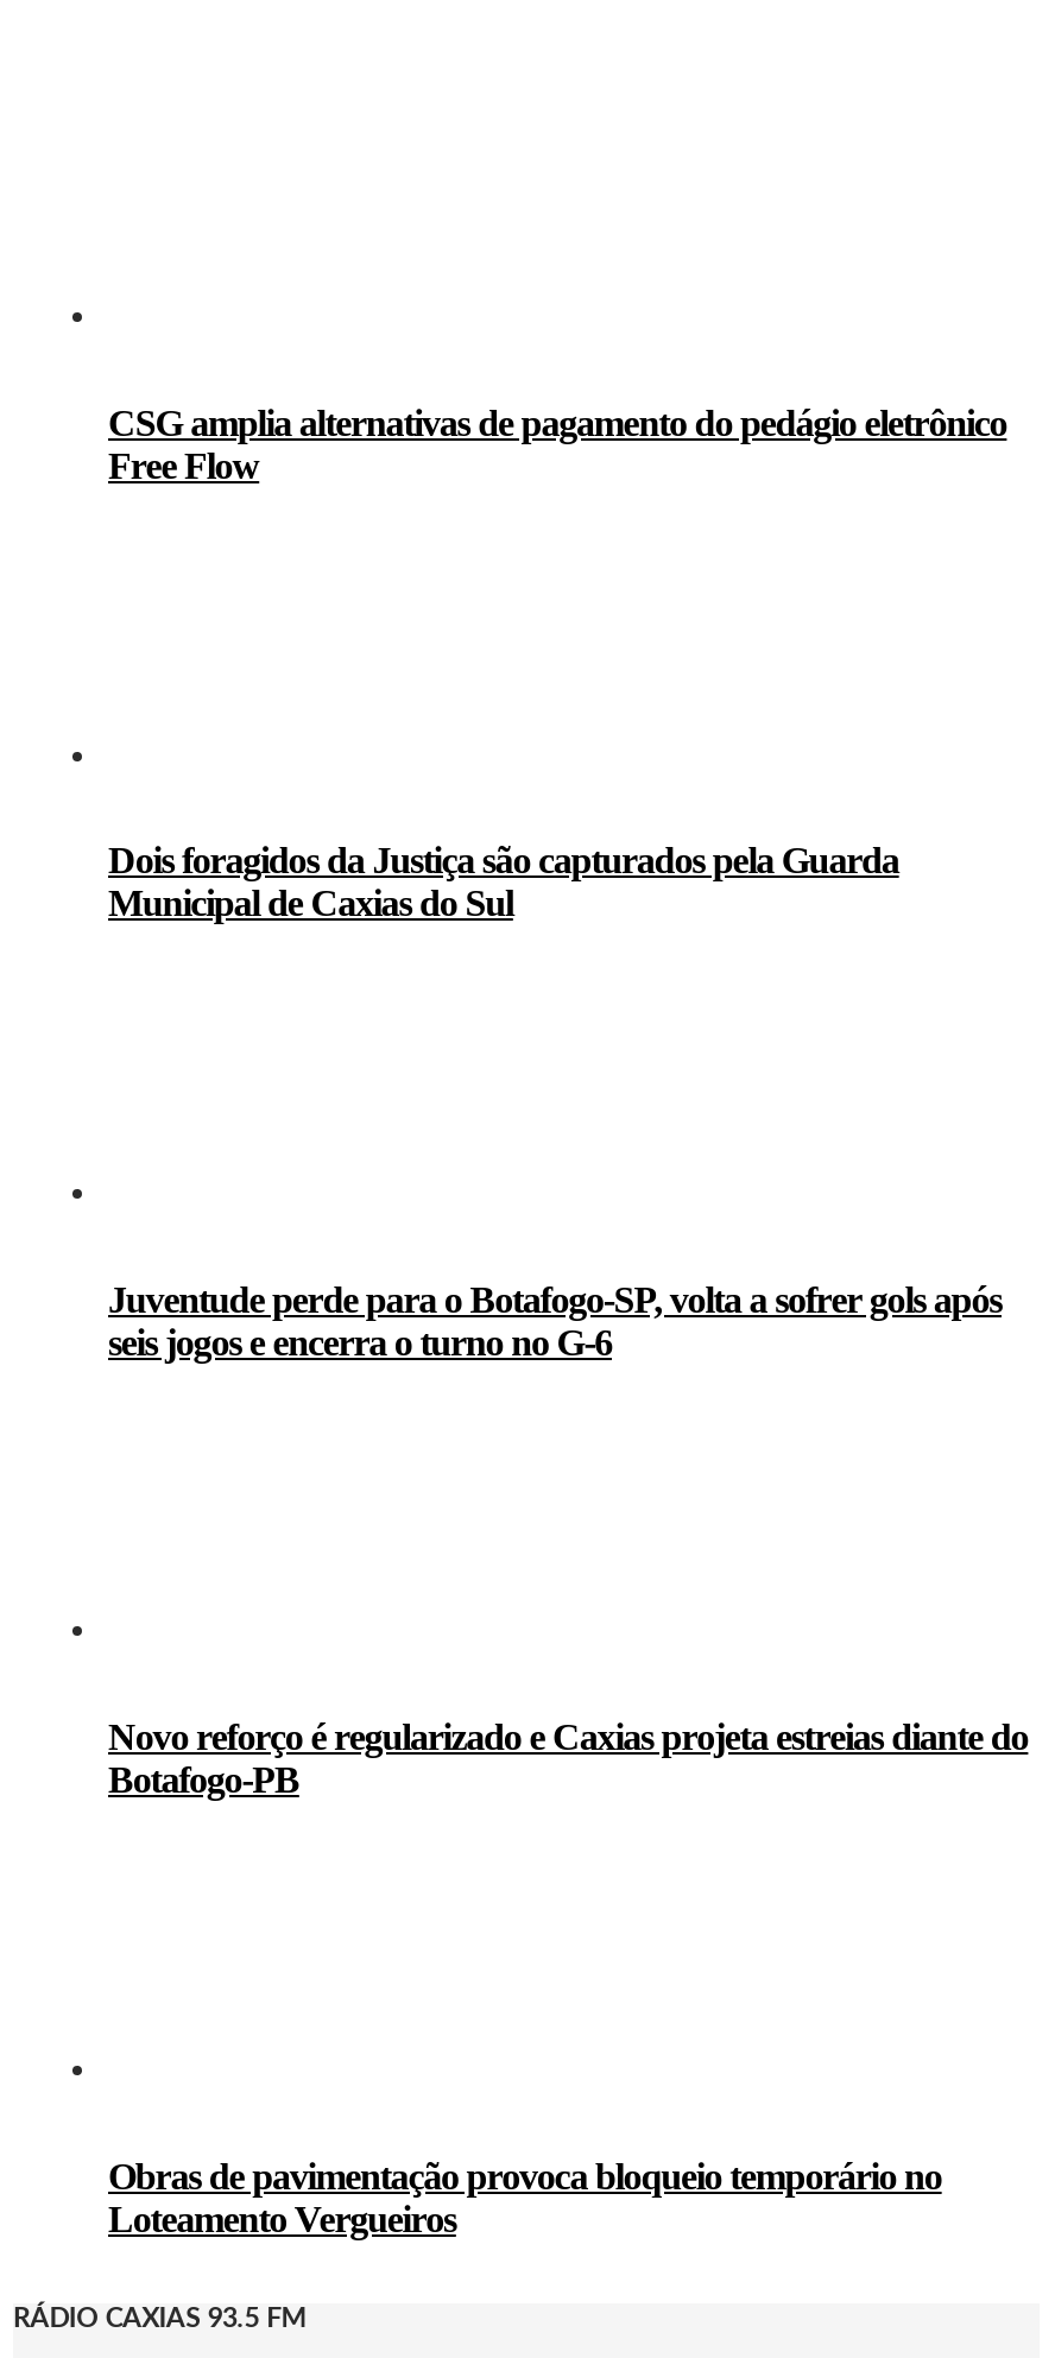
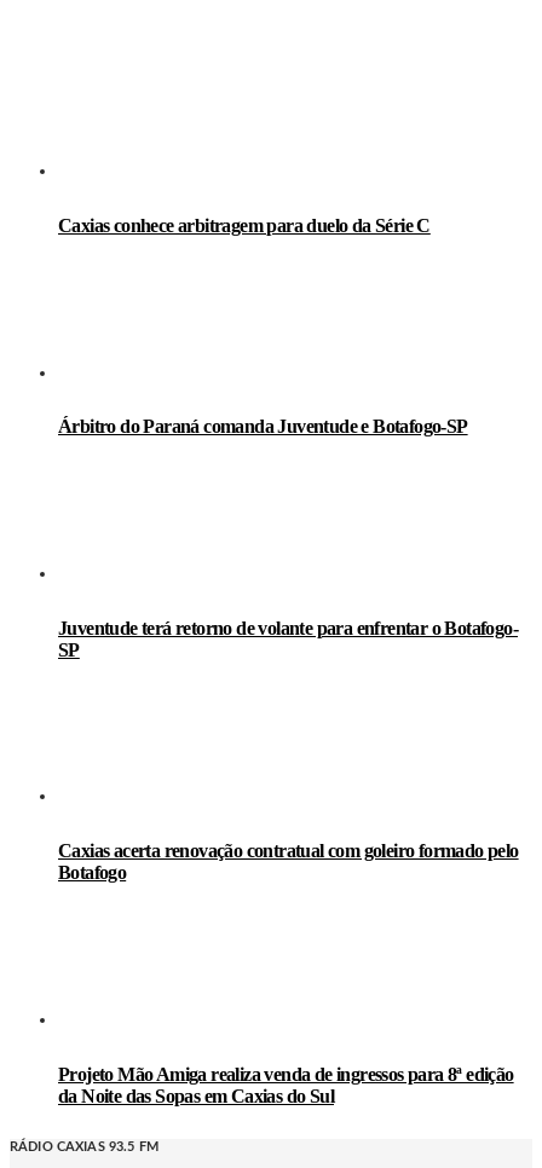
- CSG amplia alternativas de pagamento do pedágio eletrônico
- Free Flow
+ Caxias conhece arbitragem para duelo da Série C

- Dois foragidos da Justiça são capturados pela Guarda
- Municipal de Caxias do Sul
+ Árbitro do Paraná comanda Juventude e Botafogo-SP

- Juventude perde para o Botafogo-SP, volta a sofrer gols após
- seis jogos e encerra o turno no G-6
+ Juventude terá retorno de volante para enfrentar o Botafogo-
+ SP

- Novo reforço é regularizado e Caxias projeta estreias diante do
- Botafogo-PB
+ Caxias acerta renovação contratual com goleiro formado pelo
+ Botafogo

- Obras de pavimentação provoca bloqueio temporário no
- Loteamento Vergueiros
+ Projeto Mão Amiga realiza venda de ingressos para 8ª edição
+ da Noite das Sopas em Caxias do Sul
